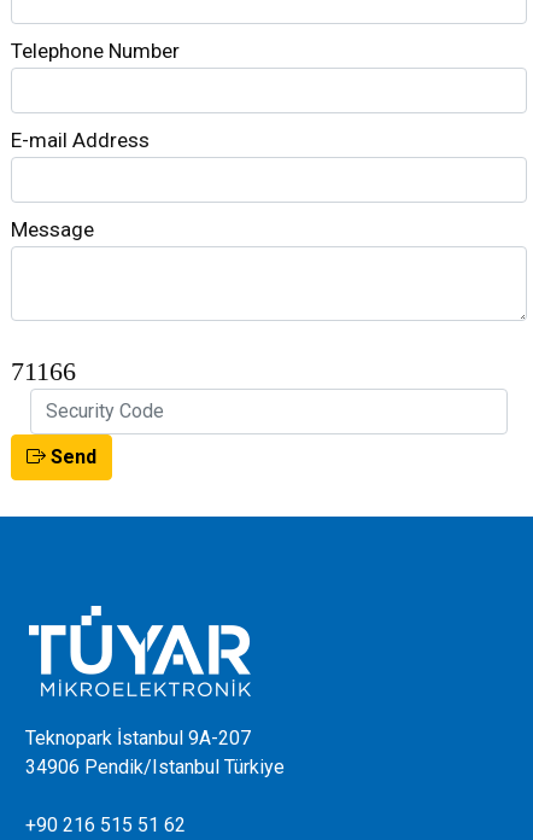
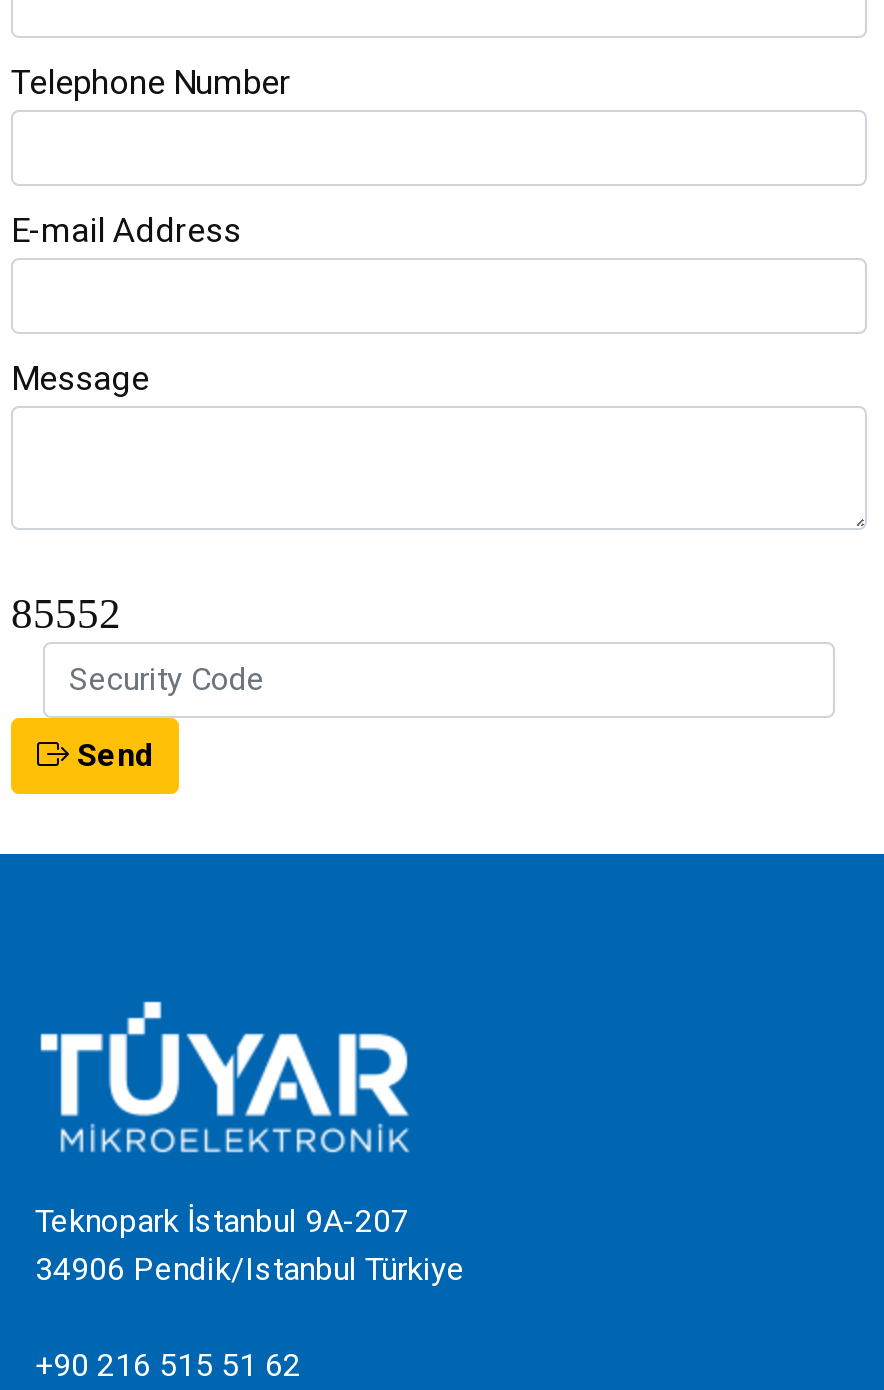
- 71166
+ 85552
